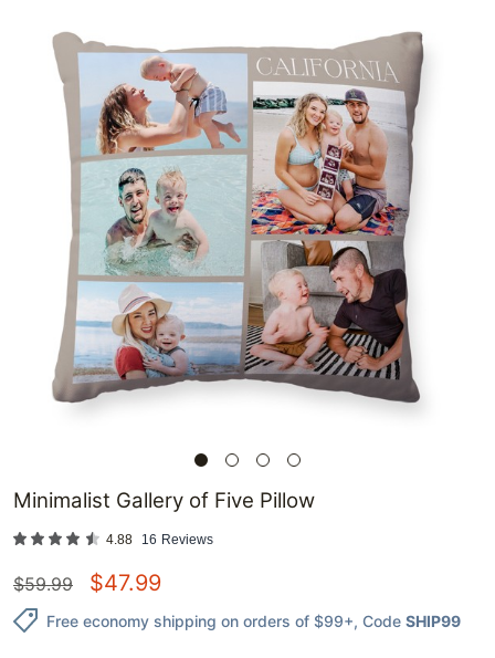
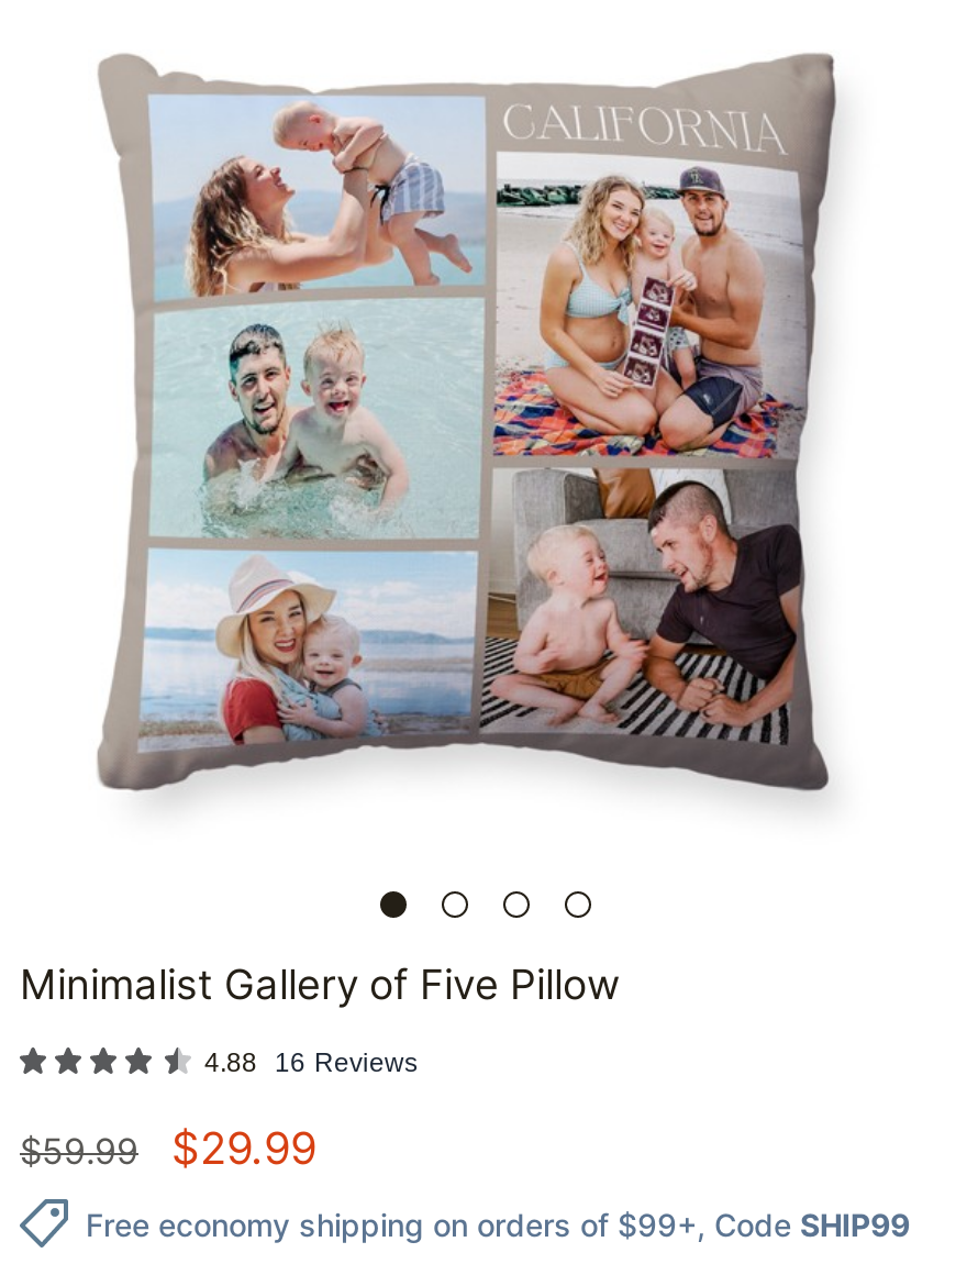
- $59.99 $47.99
+ $59.99 $29.99
